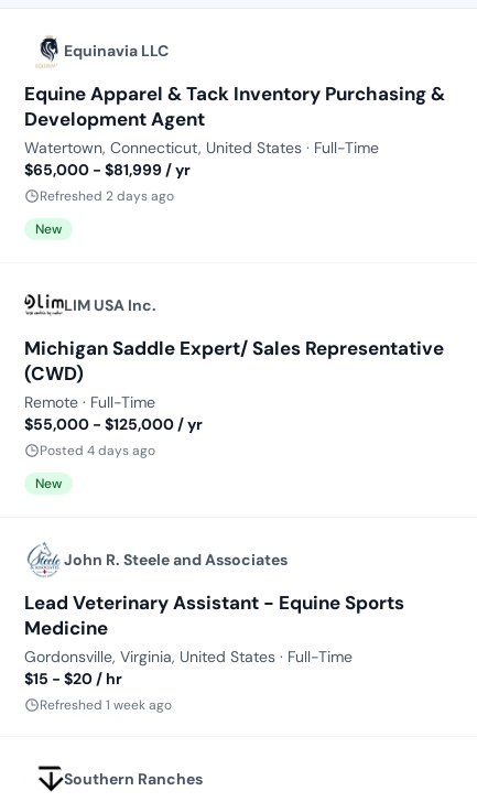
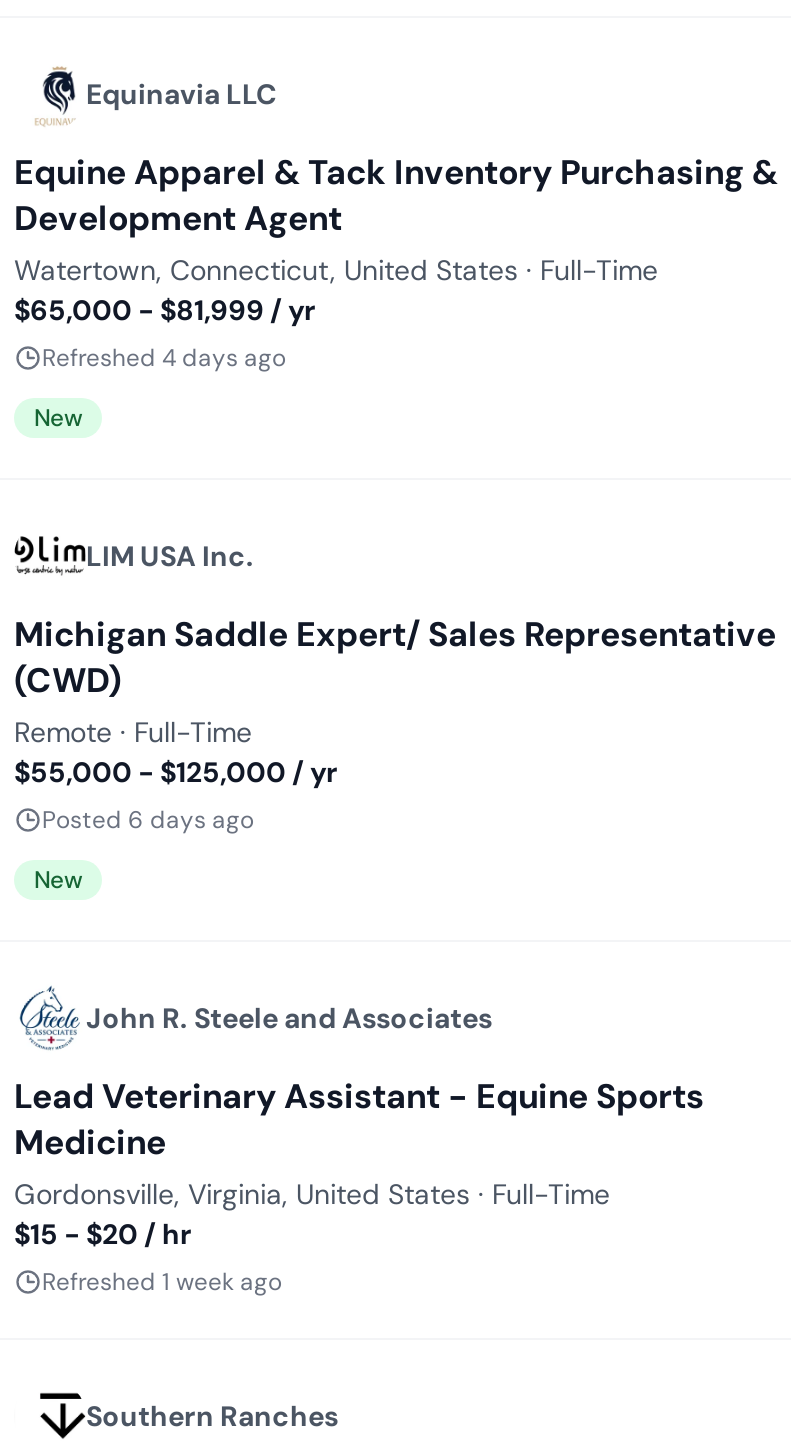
- Refreshed 2 days ago
+ Refreshed 4 days ago

- Posted 4 days ago
+ Posted 6 days ago
